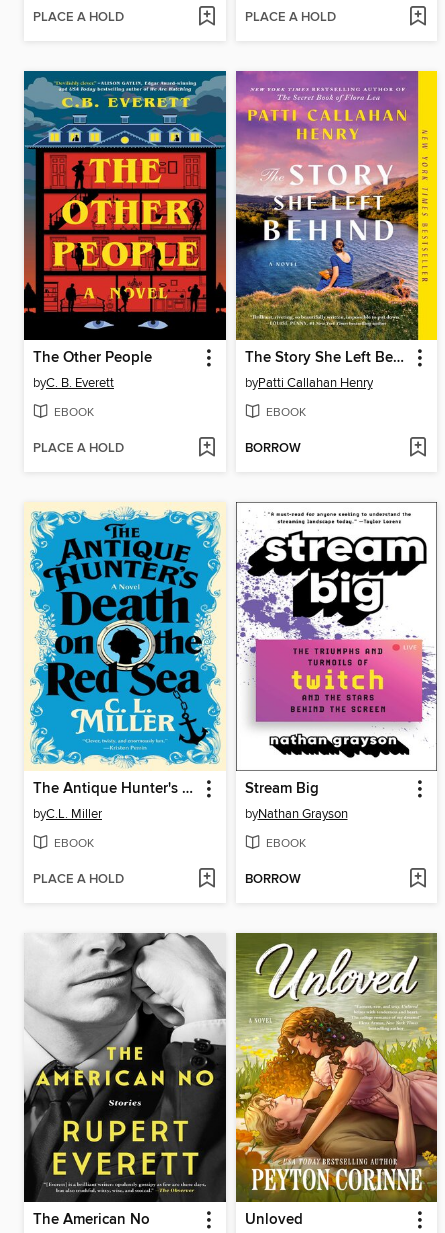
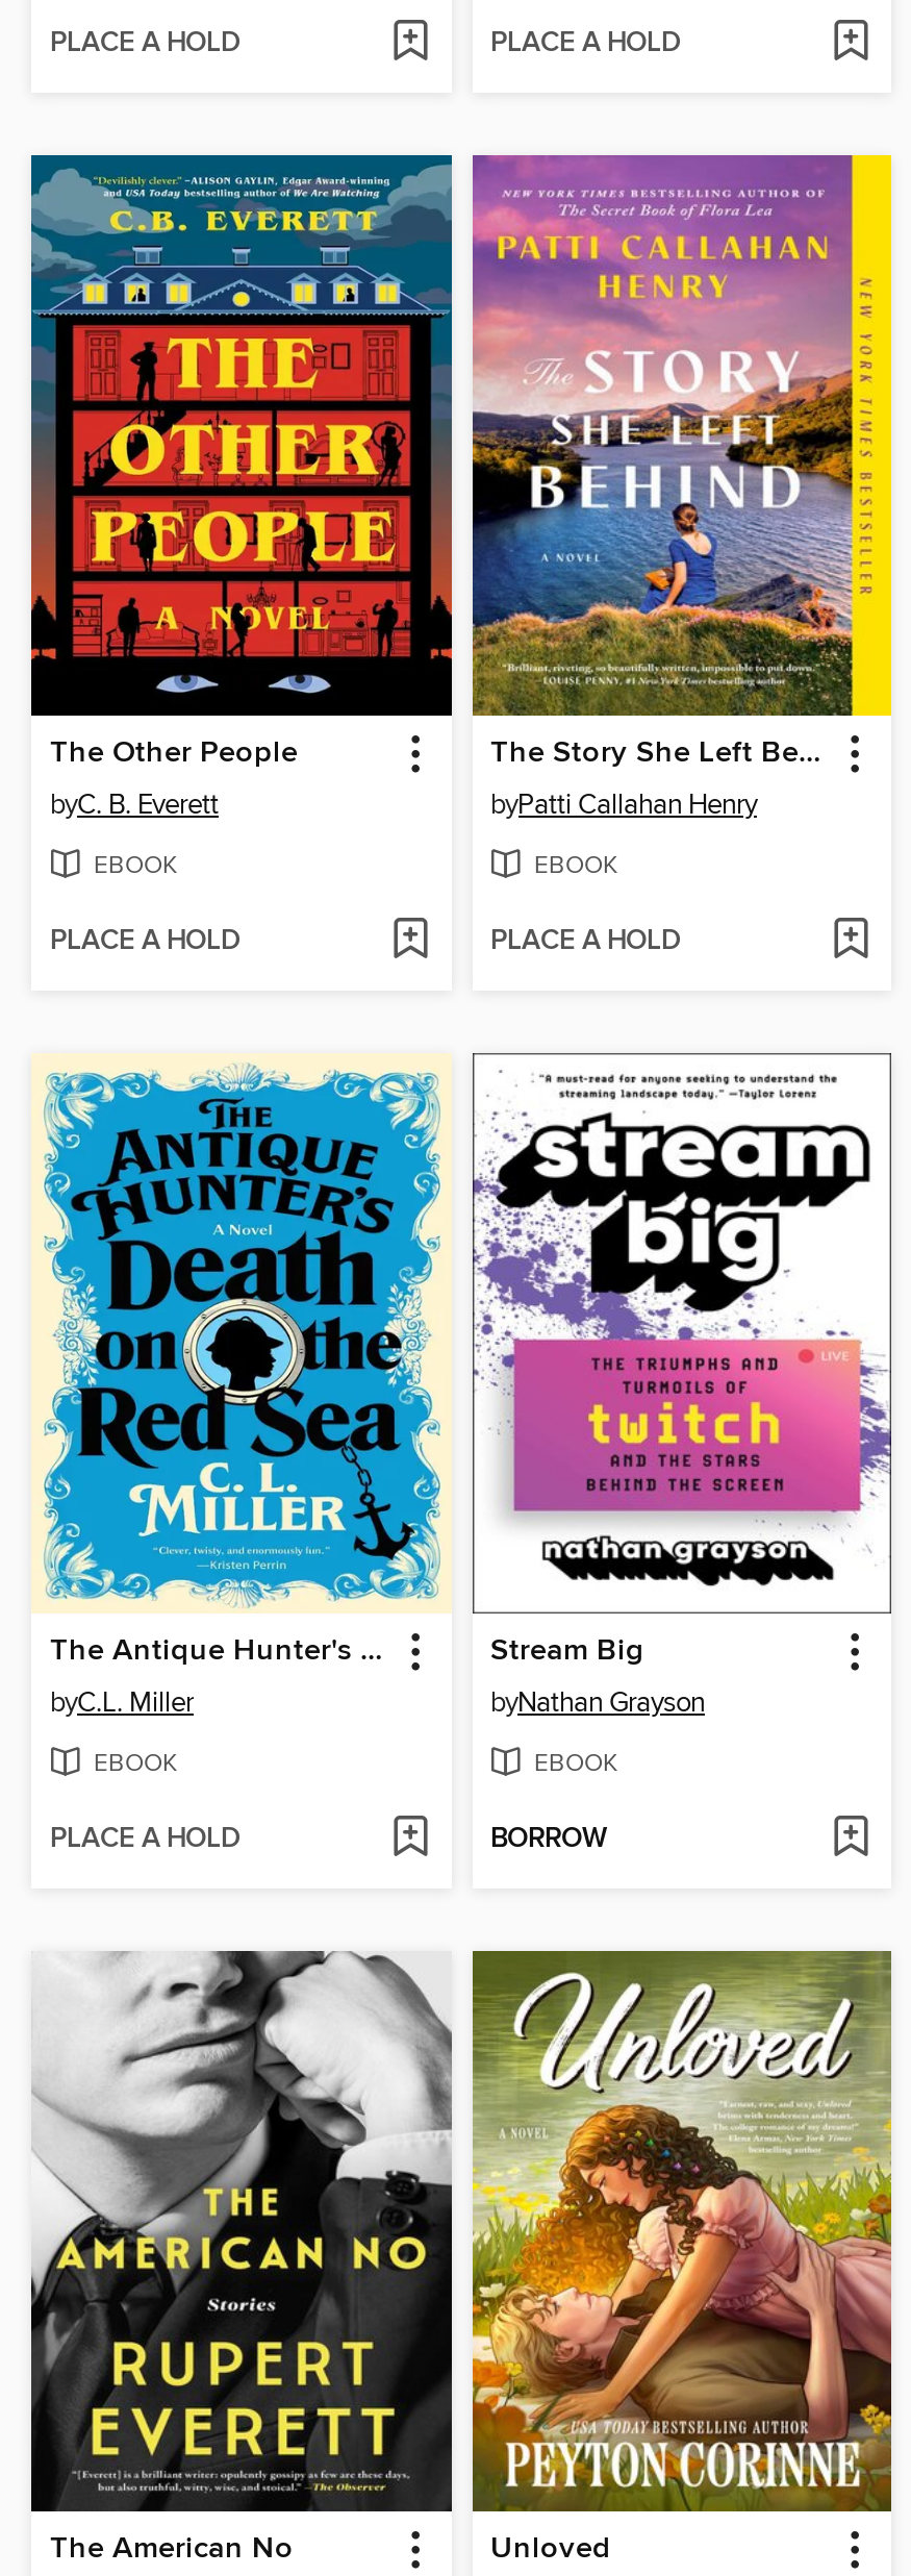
- BORROW
+ PLACE A HOLD
